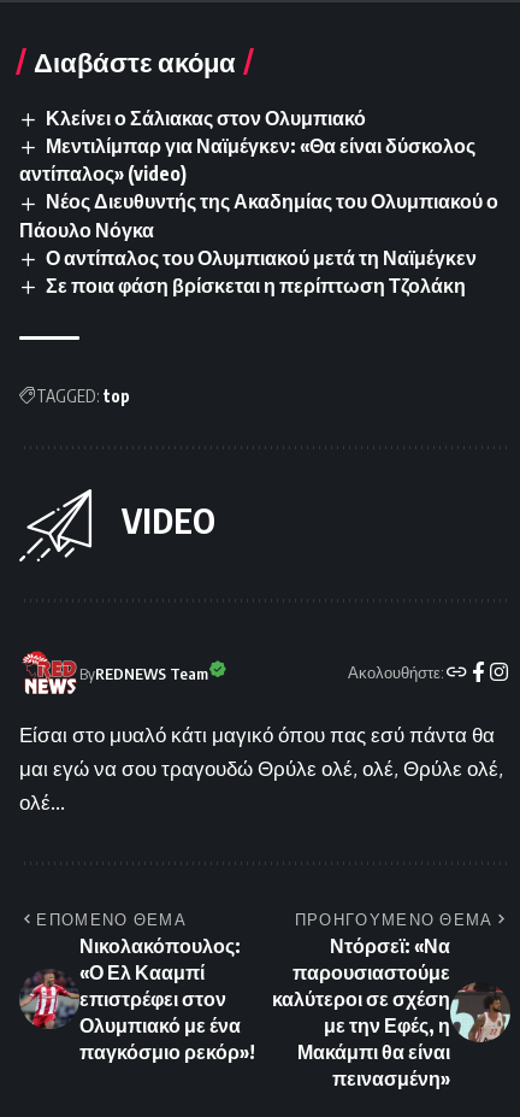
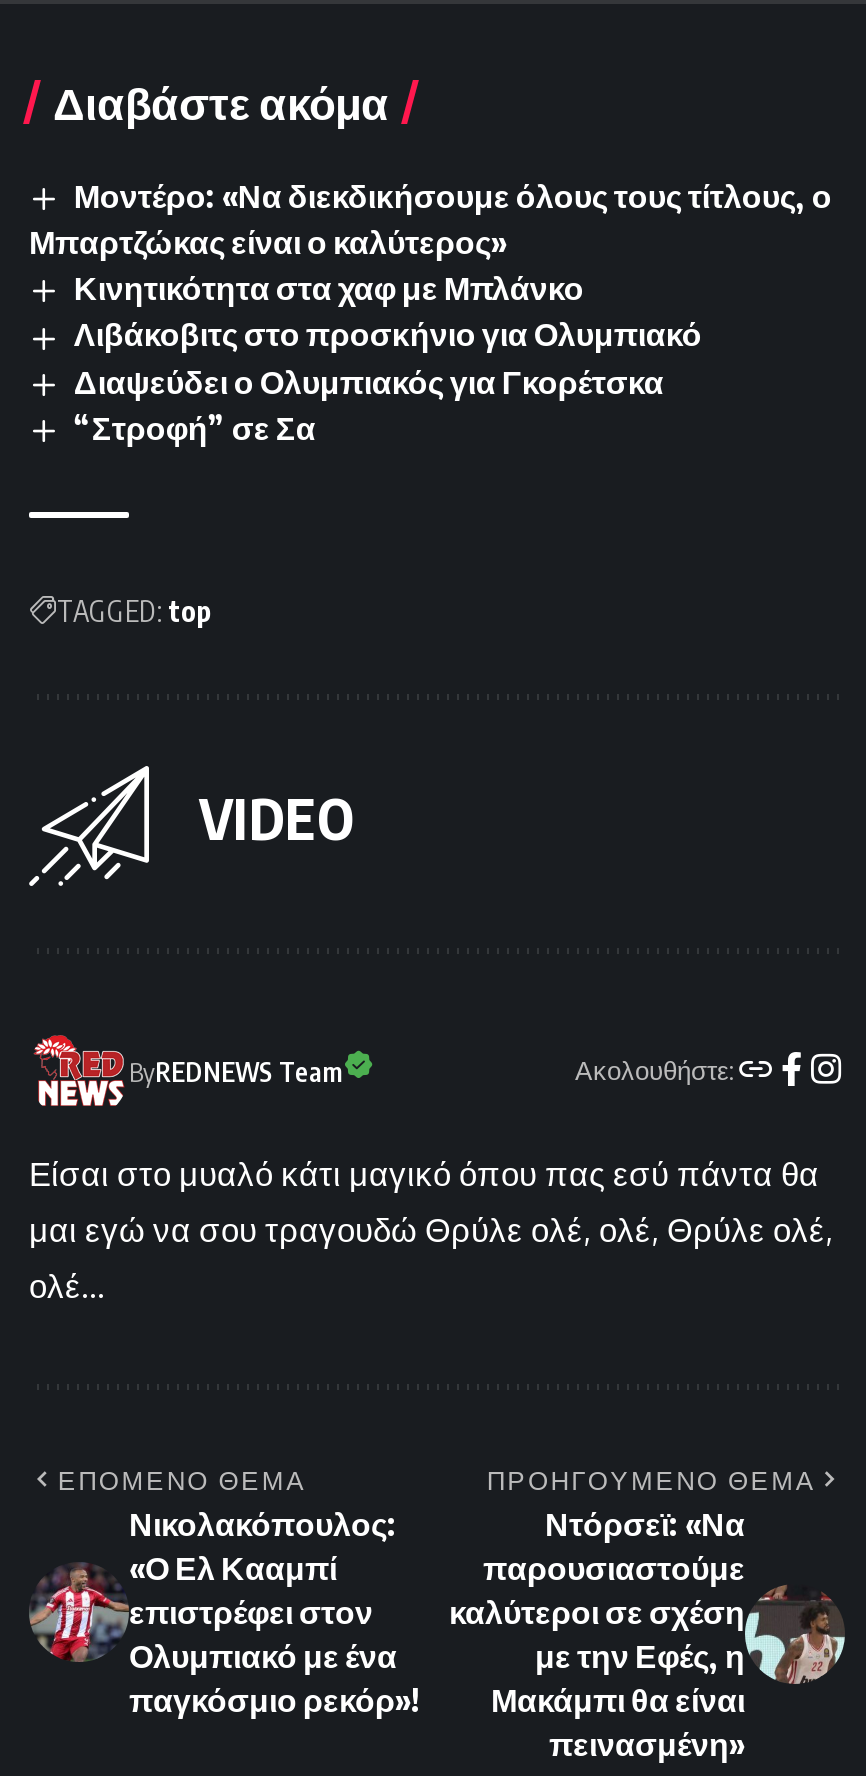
- Κλείνει ο Σάλιακας στον Ολυμπιακό
- Μεντιλίμπαρ για Ναϊμέγκεν: «Θα είναι δύσκολος
- αντίπαλος» (video)
- Νέος Διευθυντής της Ακαδημίας του Ολυμπιακού ο
- Πάουλο Νόγκα
- Ο αντίπαλος του Ολυμπιακού μετά τη Ναϊμέγκεν
- Σε ποια φάση βρίσκεται η περίπτωση Τζολάκη
+ Μοντέρο: «Να διεκδικήσουμε όλους τους τίτλους, ο
+ Μπαρτζώκας είναι ο καλύτερος»
+ Κινητικότητα στα χαφ με Μπλάνκο
+ Λιβάκοβιτς στο προσκήνιο για Ολυμπιακό
+ Διαψεύδει ο Ολυμπιακός για Γκορέτσκα
+ “Στροφή” σε Σα
